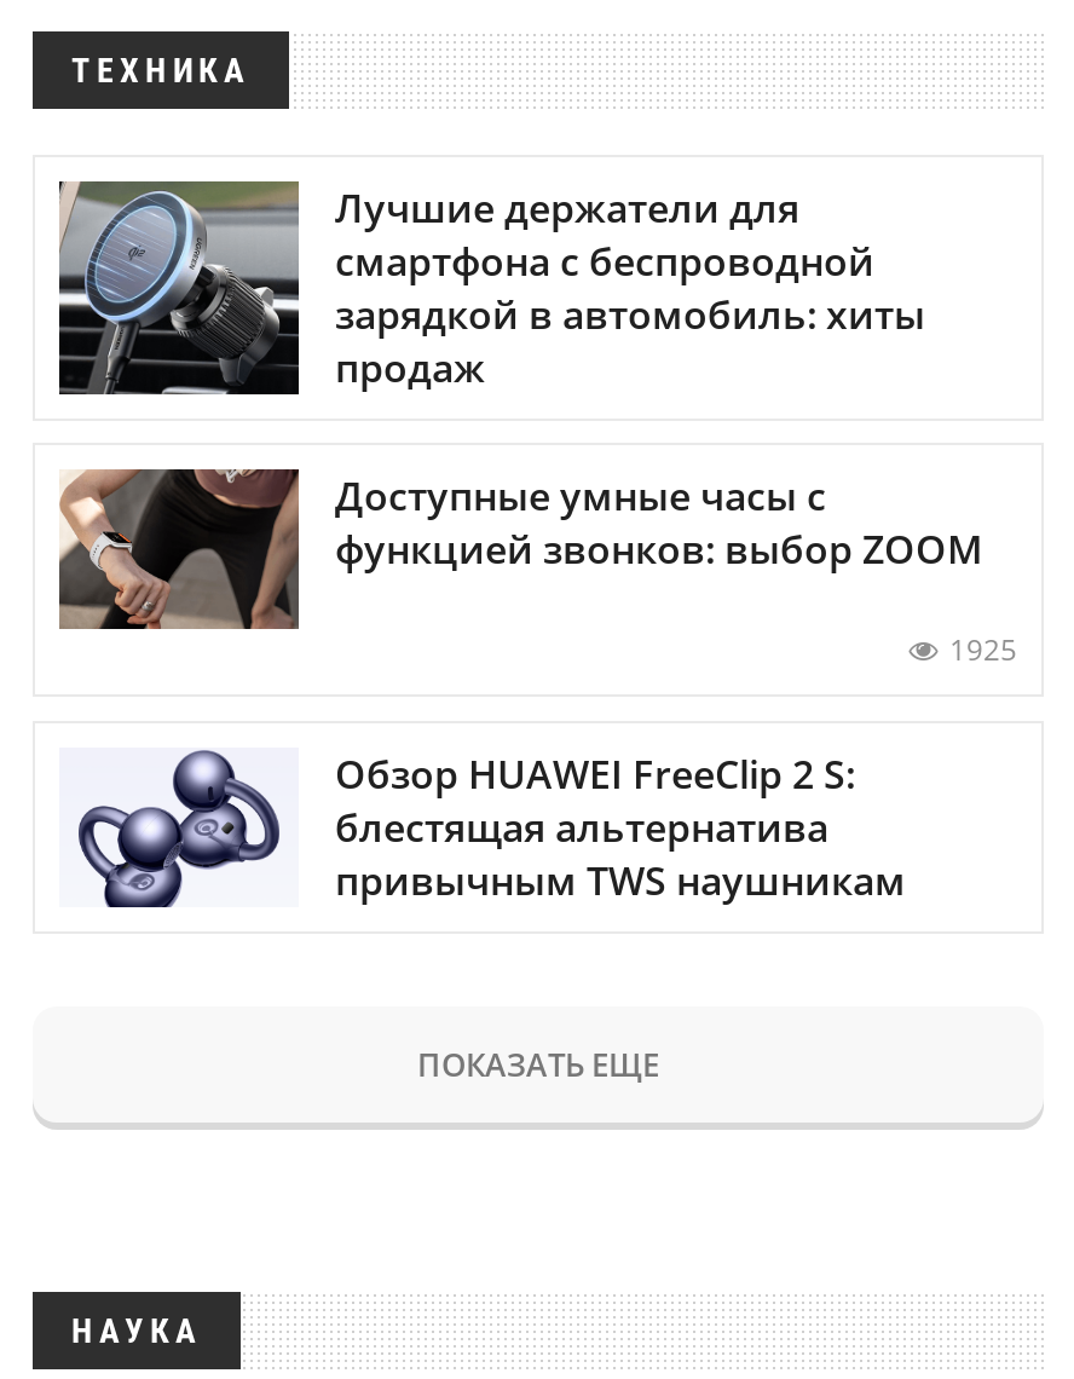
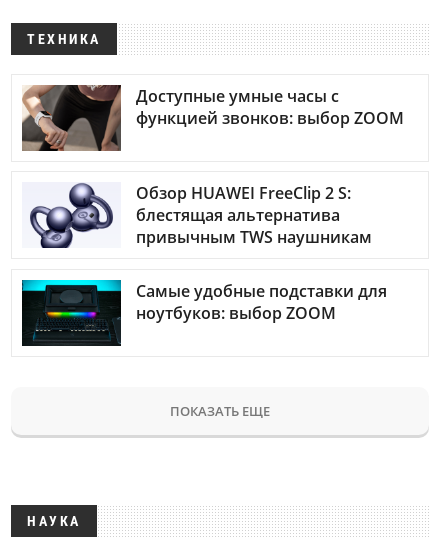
- [image]
- Лучшие держатели для
- смартфона с беспроводной
- зарядкой в автомобиль: хиты
- продаж

moved up: [image] | Доступные умные часы с | функцией звонков: выбор ZOOM

- 1925

moved up: [image] | Обзор HUAWEI FreeClip 2 S: | блестящая альтернатива | привычным TWS наушникам

+ [image]
+ Самые удобные подставки для
+ ноутбуков: выбор ZOOM
